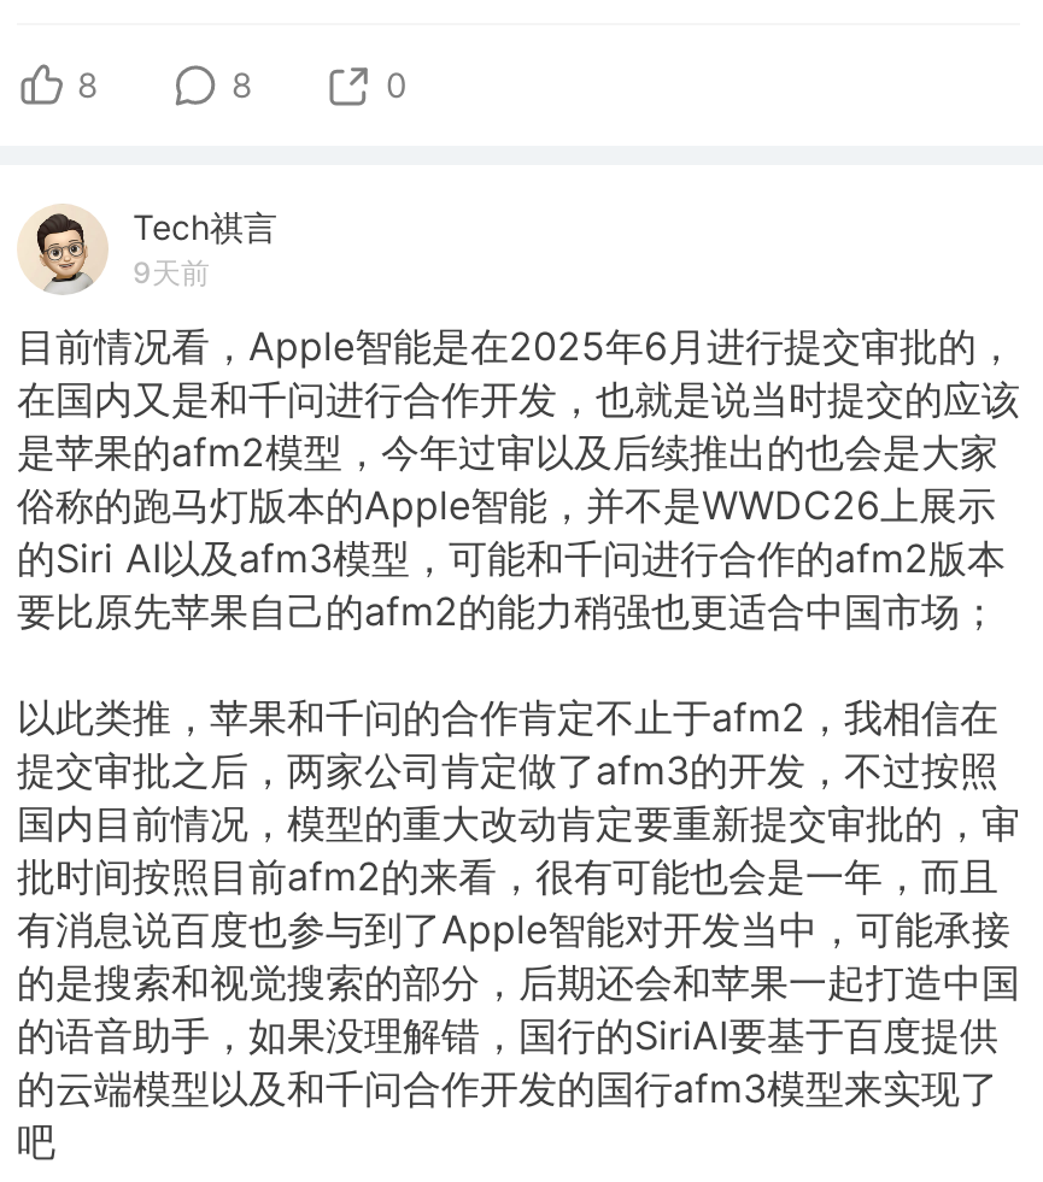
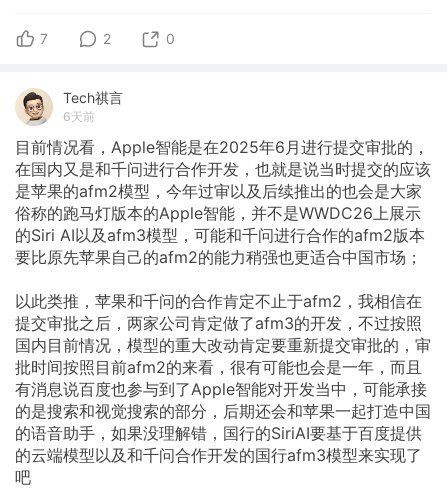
- 8
+ 7

- 8
+ 2

- 9天前
+ 6天前
